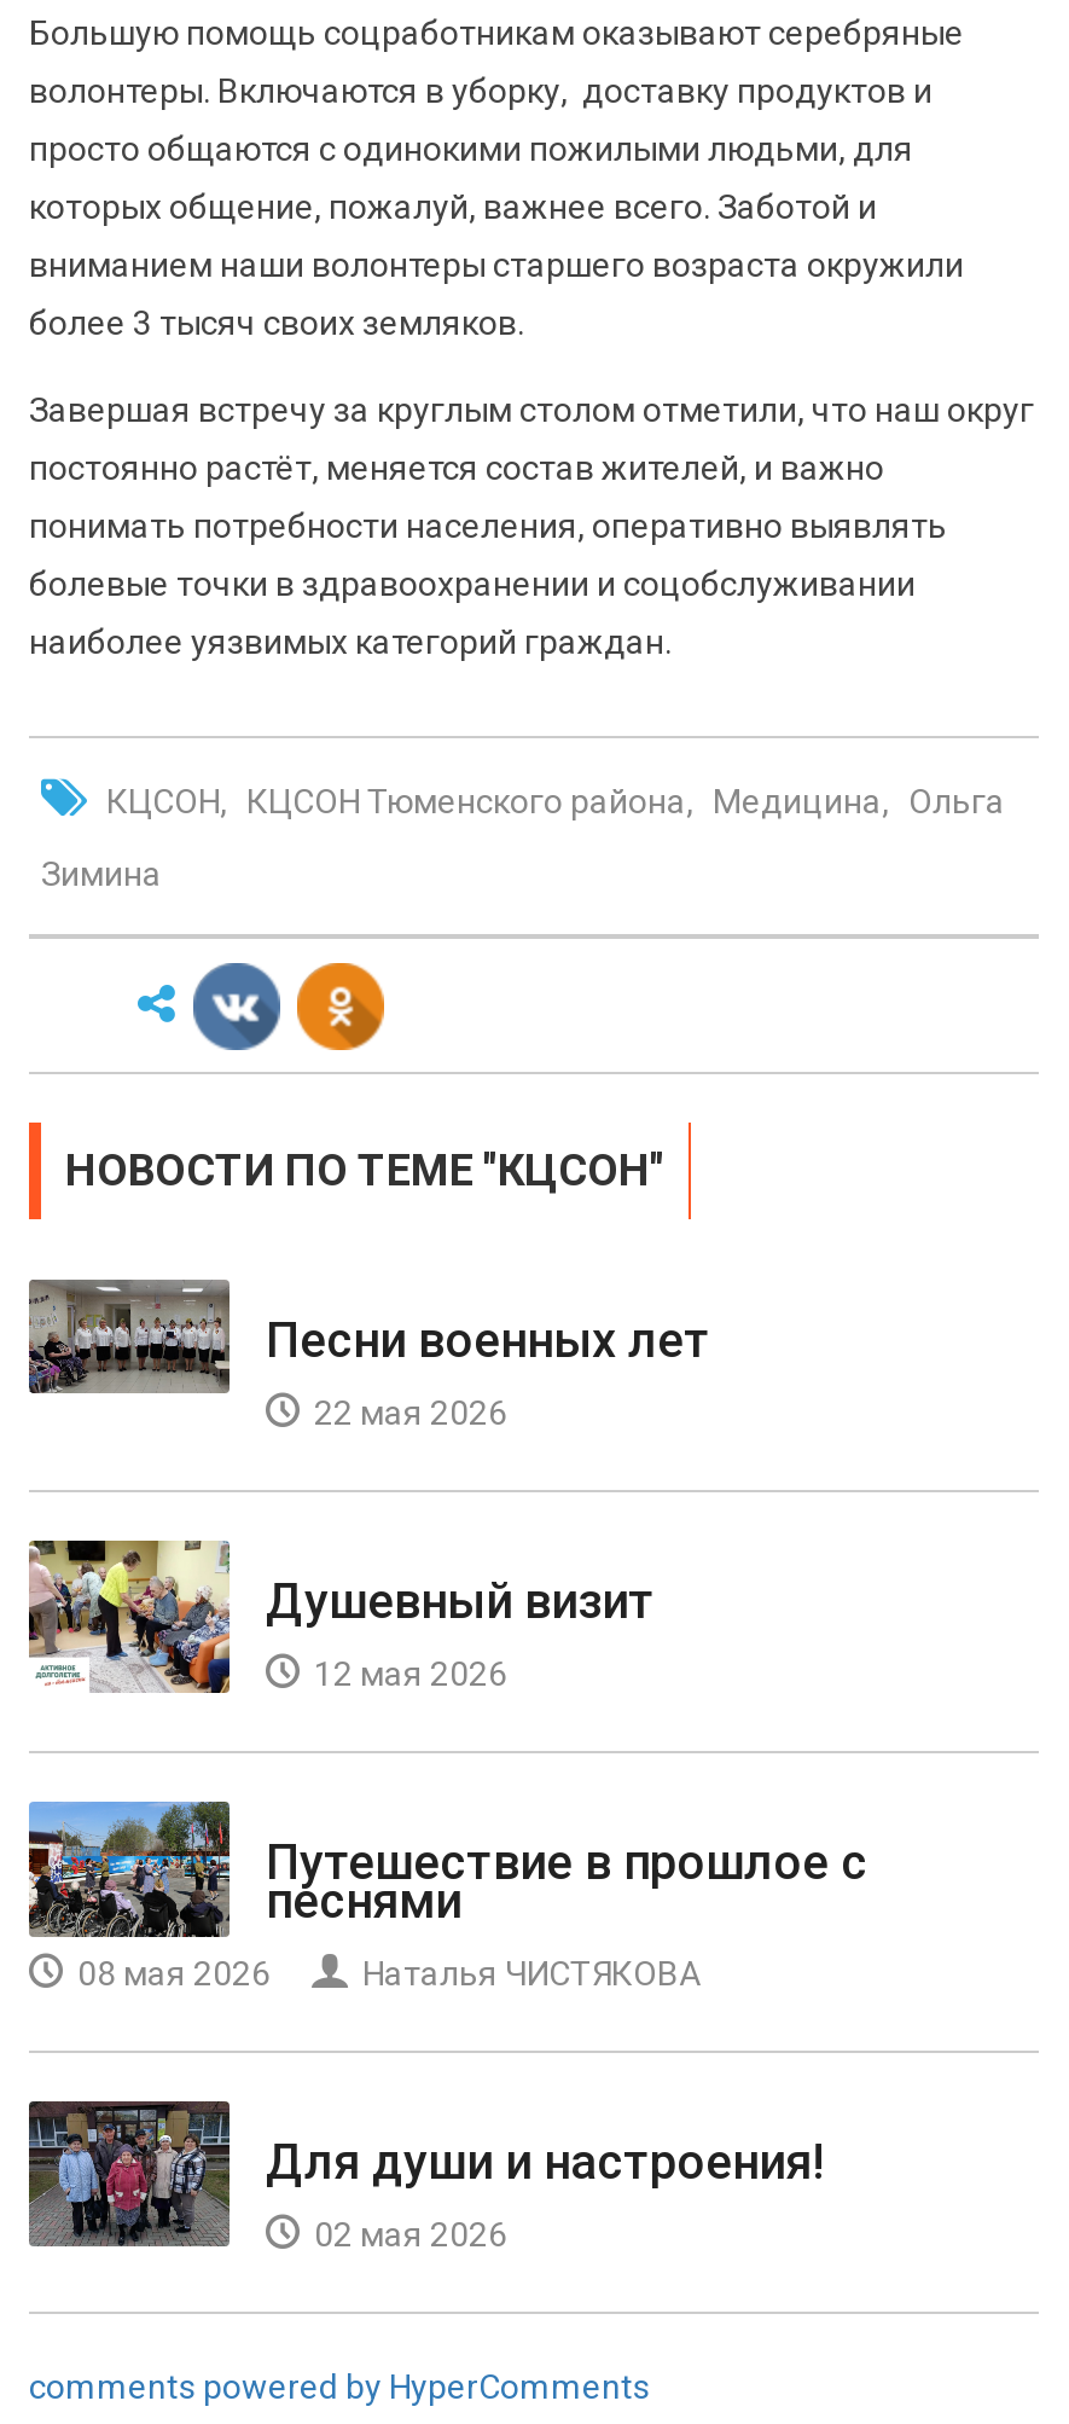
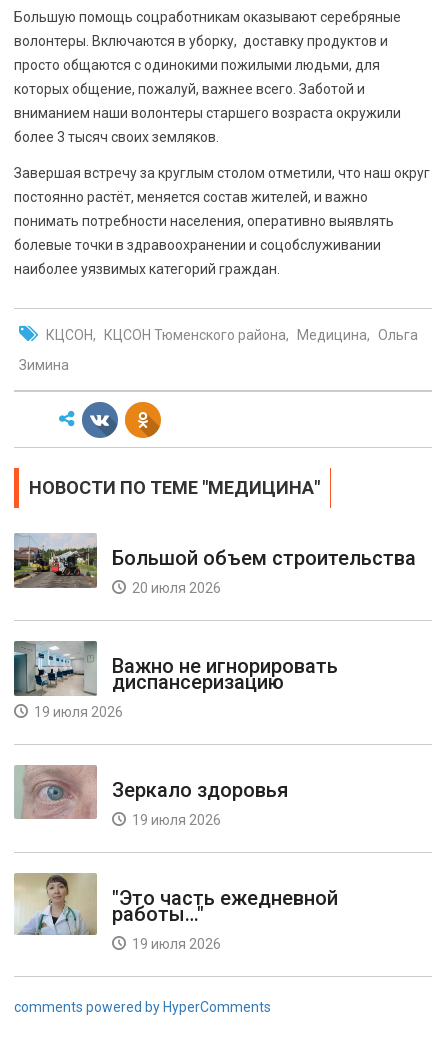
- НОВОСТИ ПО ТЕМЕ "КЦСОН"
+ НОВОСТИ ПО ТЕМЕ "МЕДИЦИНА"

- [image]
- Песни военных лет
- 22 мая 2026
+ [image]
+ Большой объем строительства
+ 20 июля 2026

- [image]
- Душевный визит
- 12 мая 2026
+ [image]
+ Важно не игнорировать
+ диспансеризацию
+ 19 июля 2026

- [image]
- Путешествие в прошлое с
- песнями
- 08 мая 2026
- Наталья ЧИСТЯКОВА
+ [image]
+ Зеркало здоровья
+ 19 июля 2026

- [image]
- Для души и настроения!
- 02 мая 2026
+ [image]
+ "Это часть ежедневной
+ работы…"
+ 19 июля 2026
